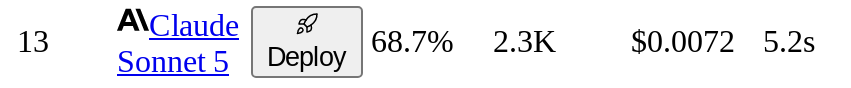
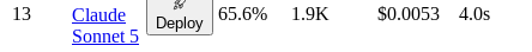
- 68.7%
- 2.3K
- $0.0072
- 5.2s
+ 65.6%
+ 1.9K
+ $0.0053
+ 4.0s
